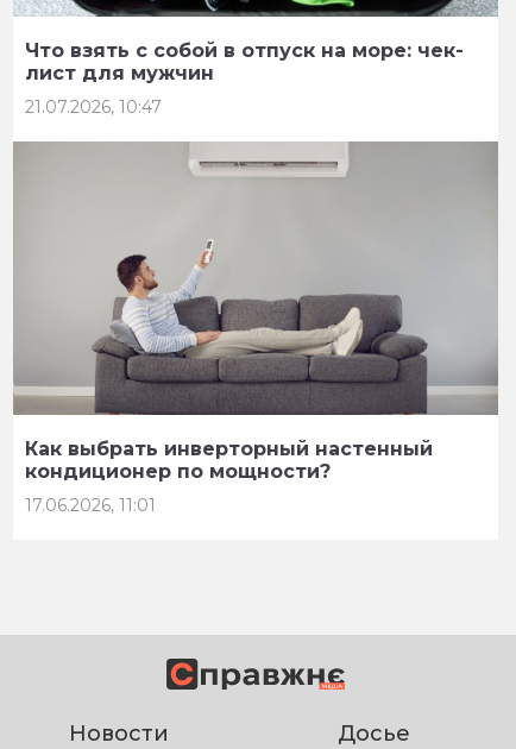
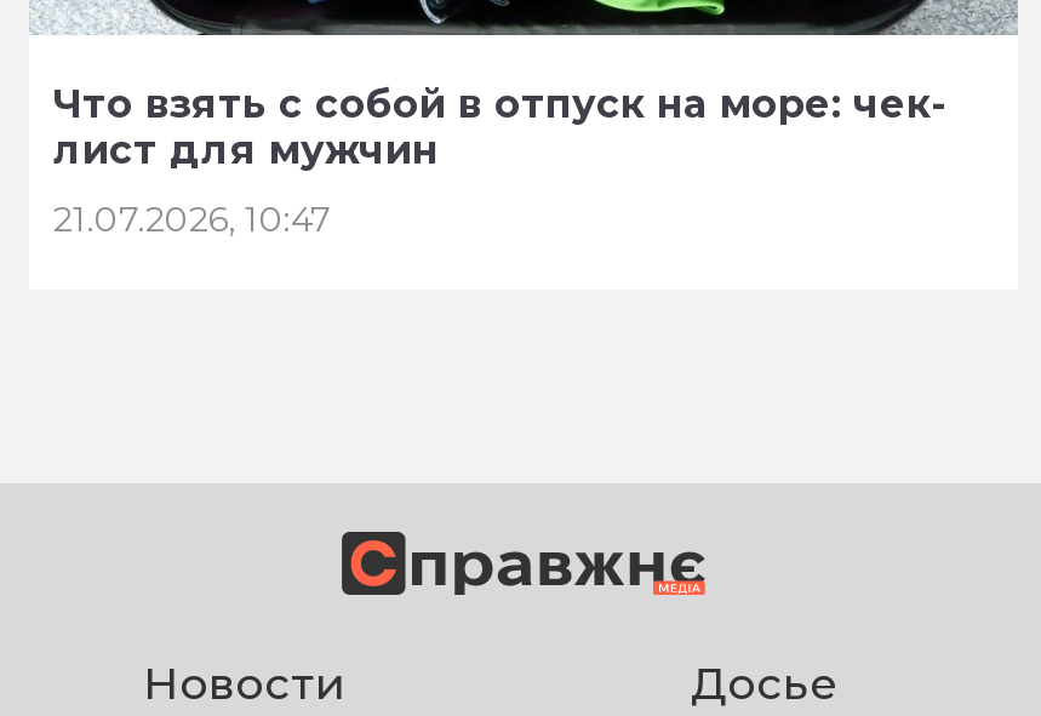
- [image]
- Как выбрать инверторный настенный
- кондиционер по мощности?
- 17.06.2026, 11:01
